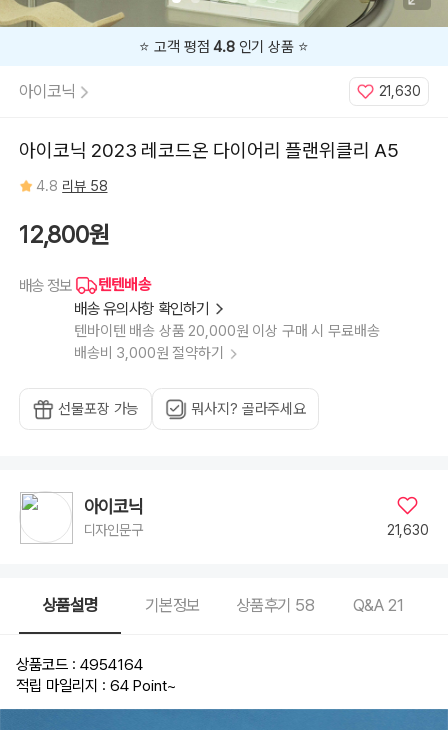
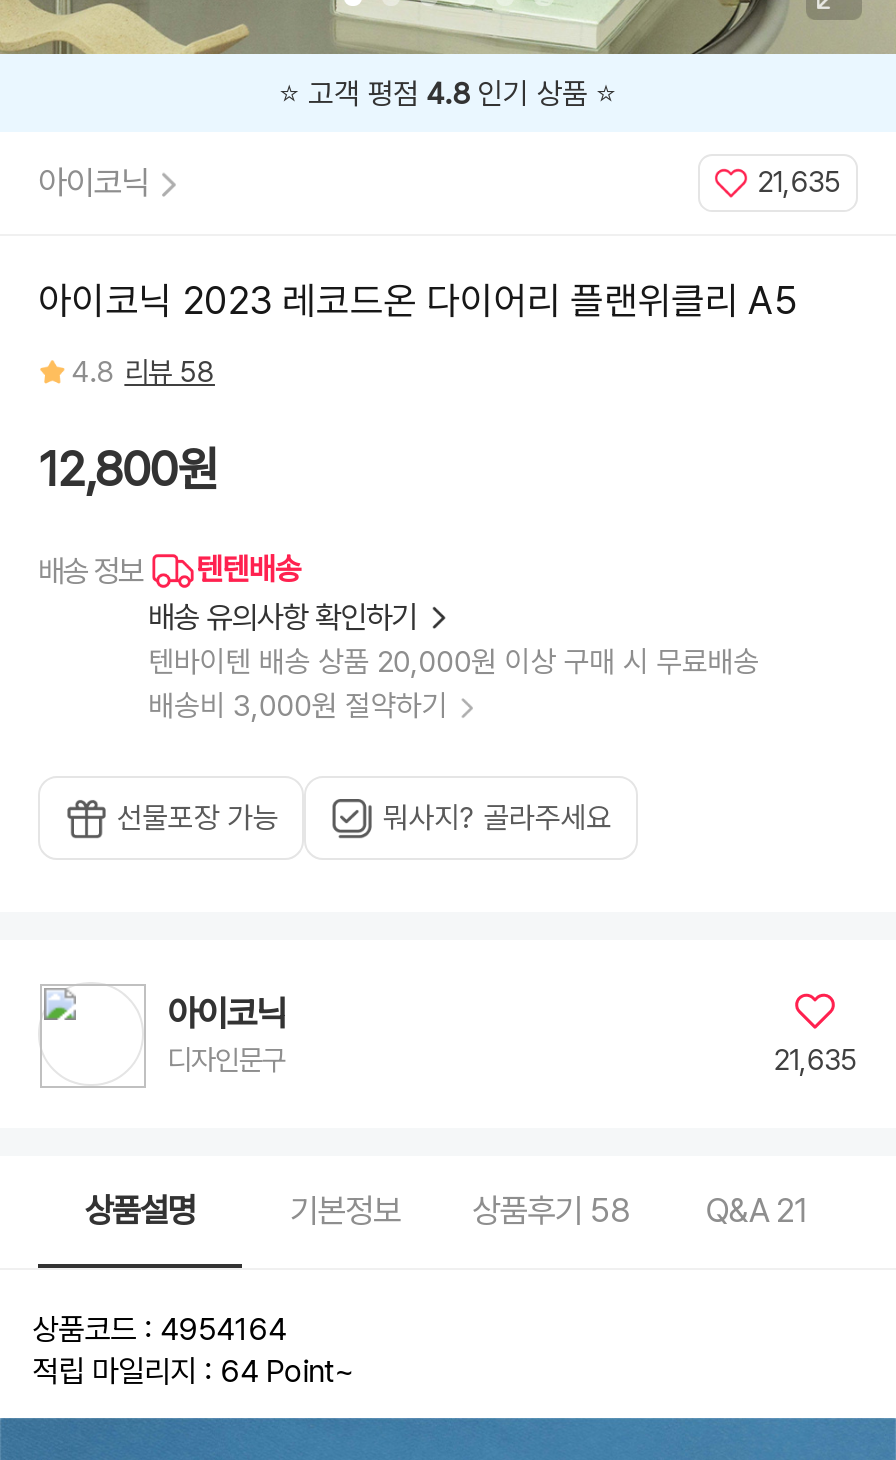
- 21,630
+ 21,635

- 21,630
+ 21,635
